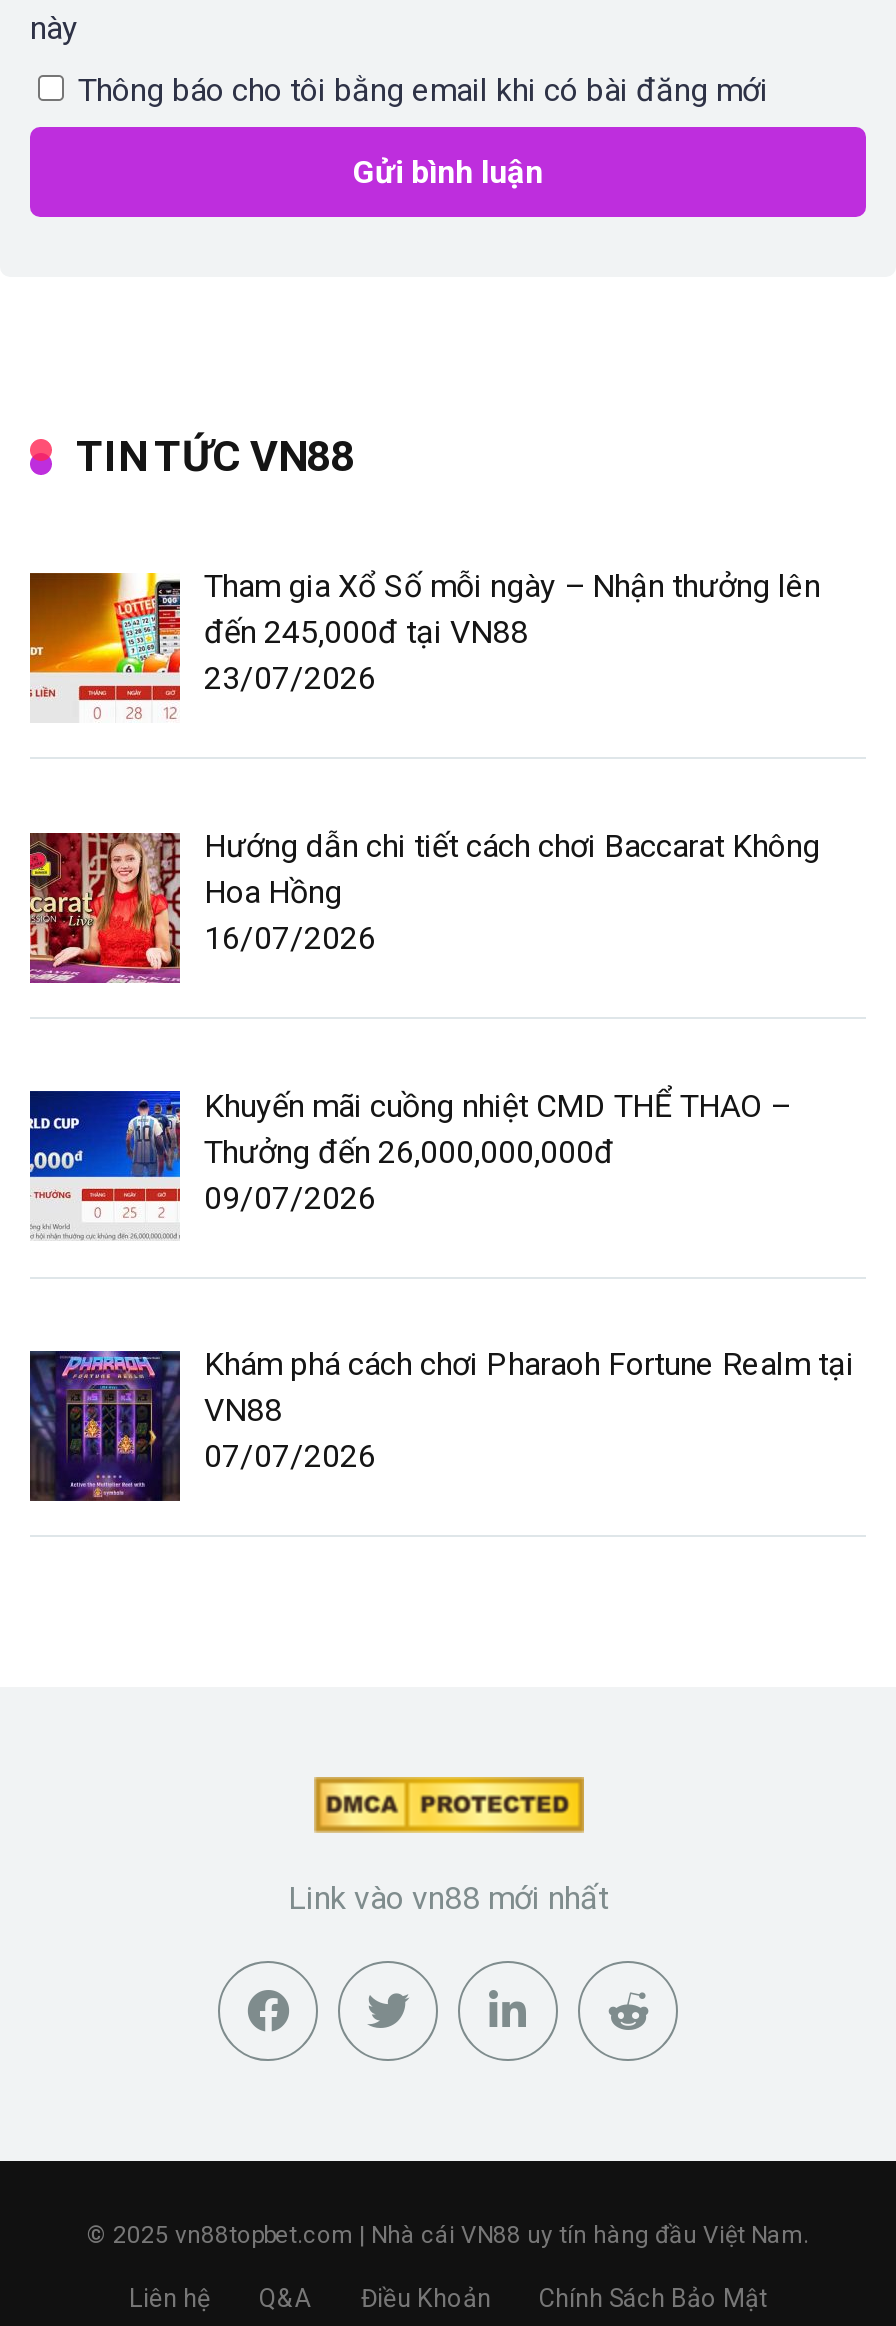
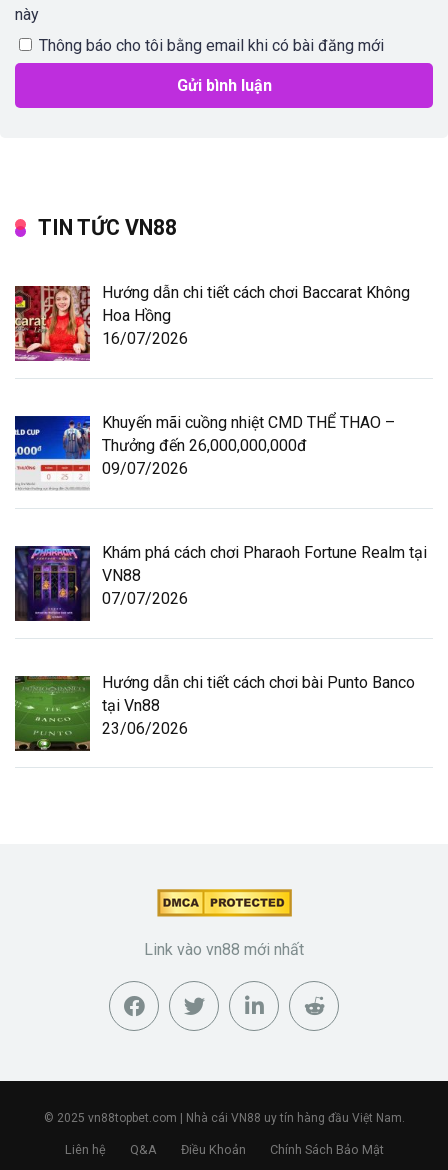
- [image]
- Tham gia Xổ Số mỗi ngày – Nhận thưởng lên
- đến 245,000đ tại VN88
- 23/07/2026

moved up: [image] | Hướng dẫn chi tiết cách chơi Baccarat Không | Hoa Hồng | ... | VN88 | 07/07/2026

+ [image]
+ Hướng dẫn chi tiết cách chơi bài Punto Banco
+ tại Vn88
+ 23/06/2026
